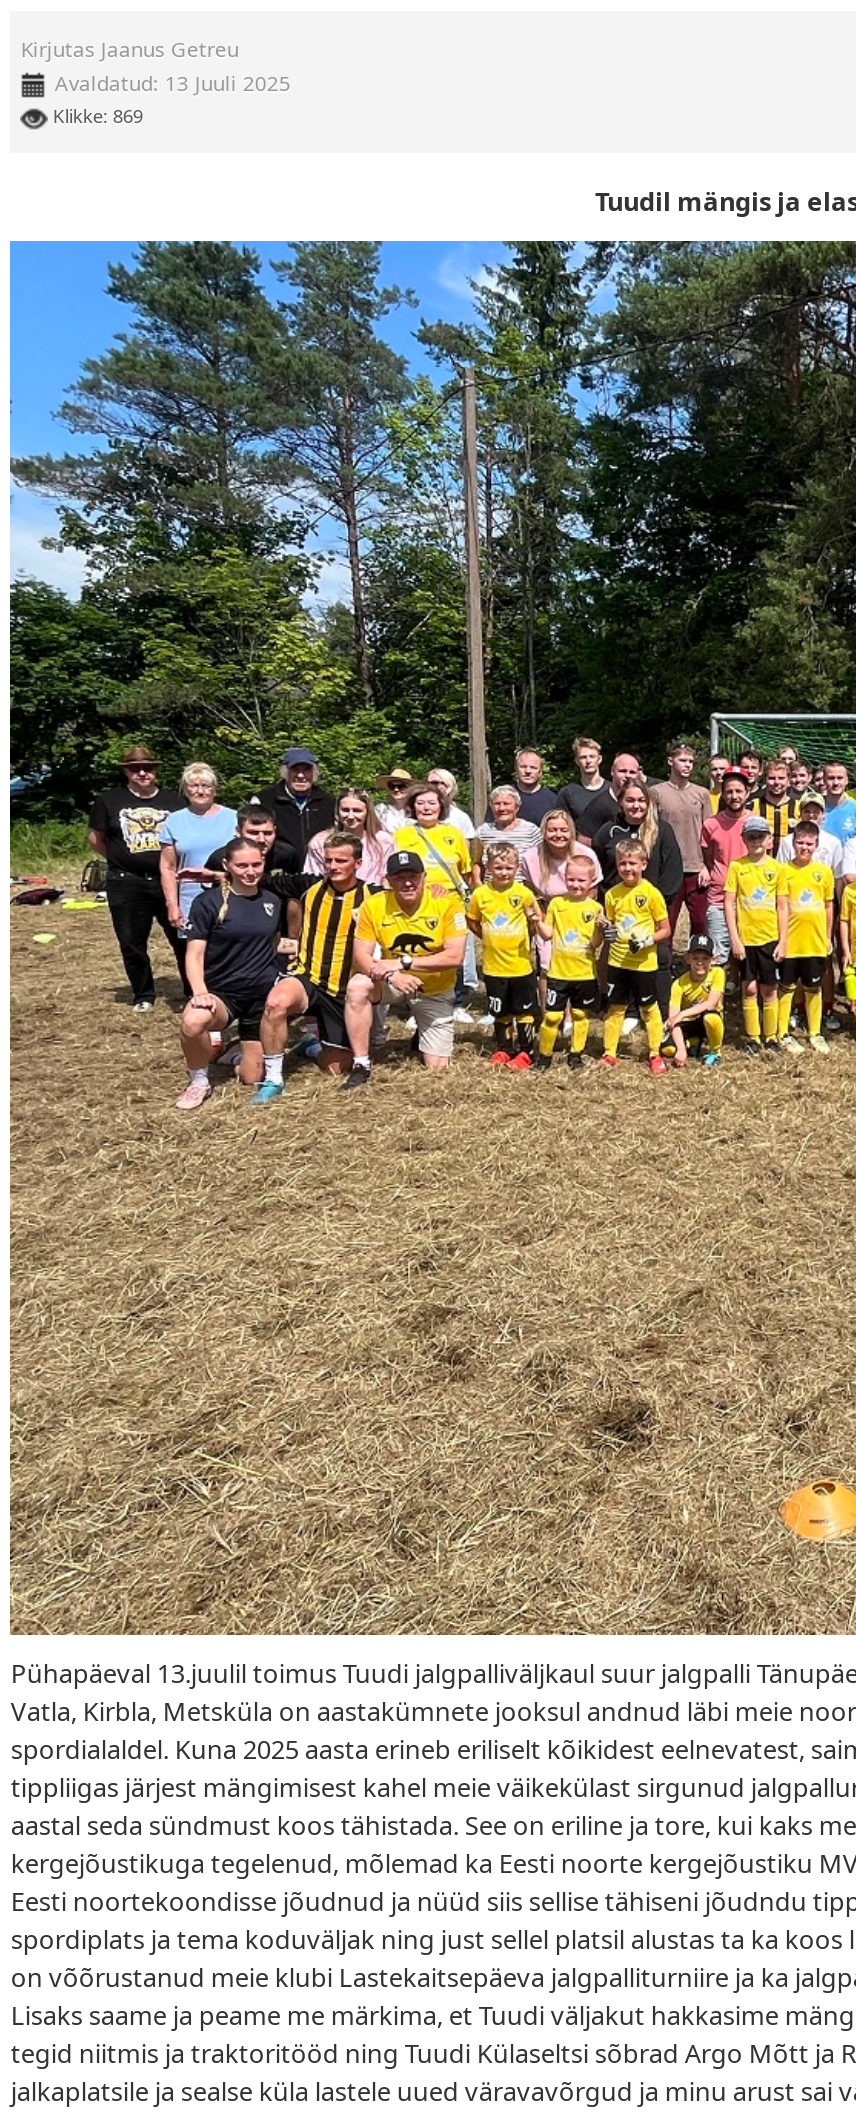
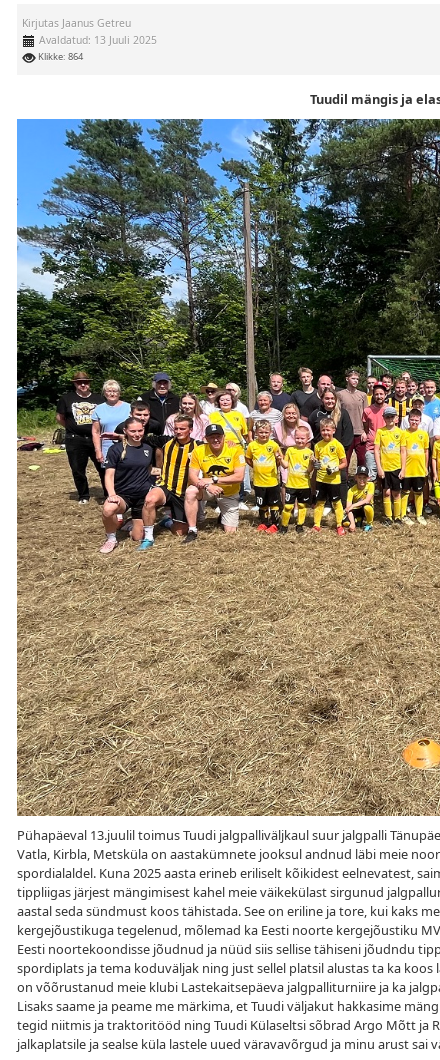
- Klikke: 869
+ Klikke: 864
